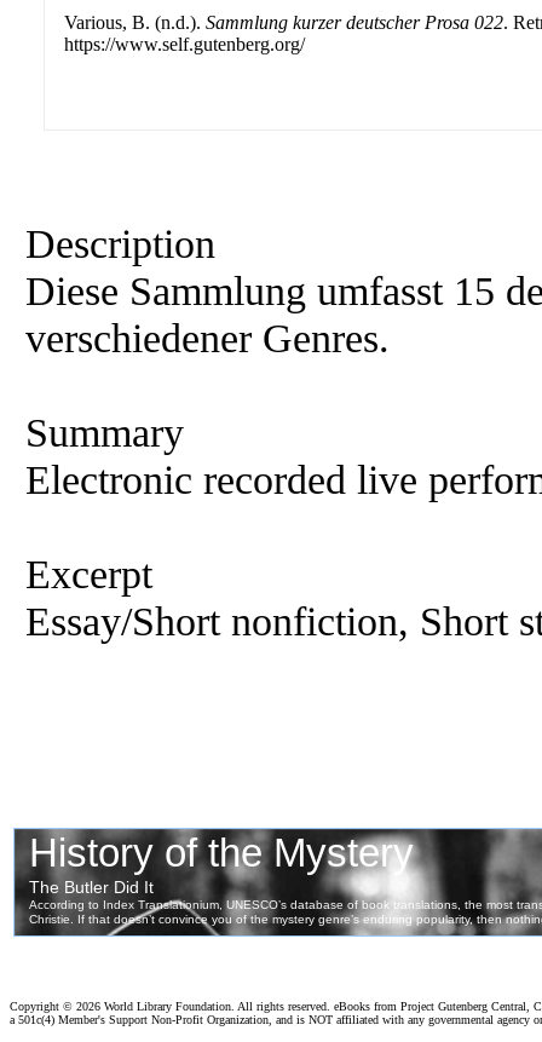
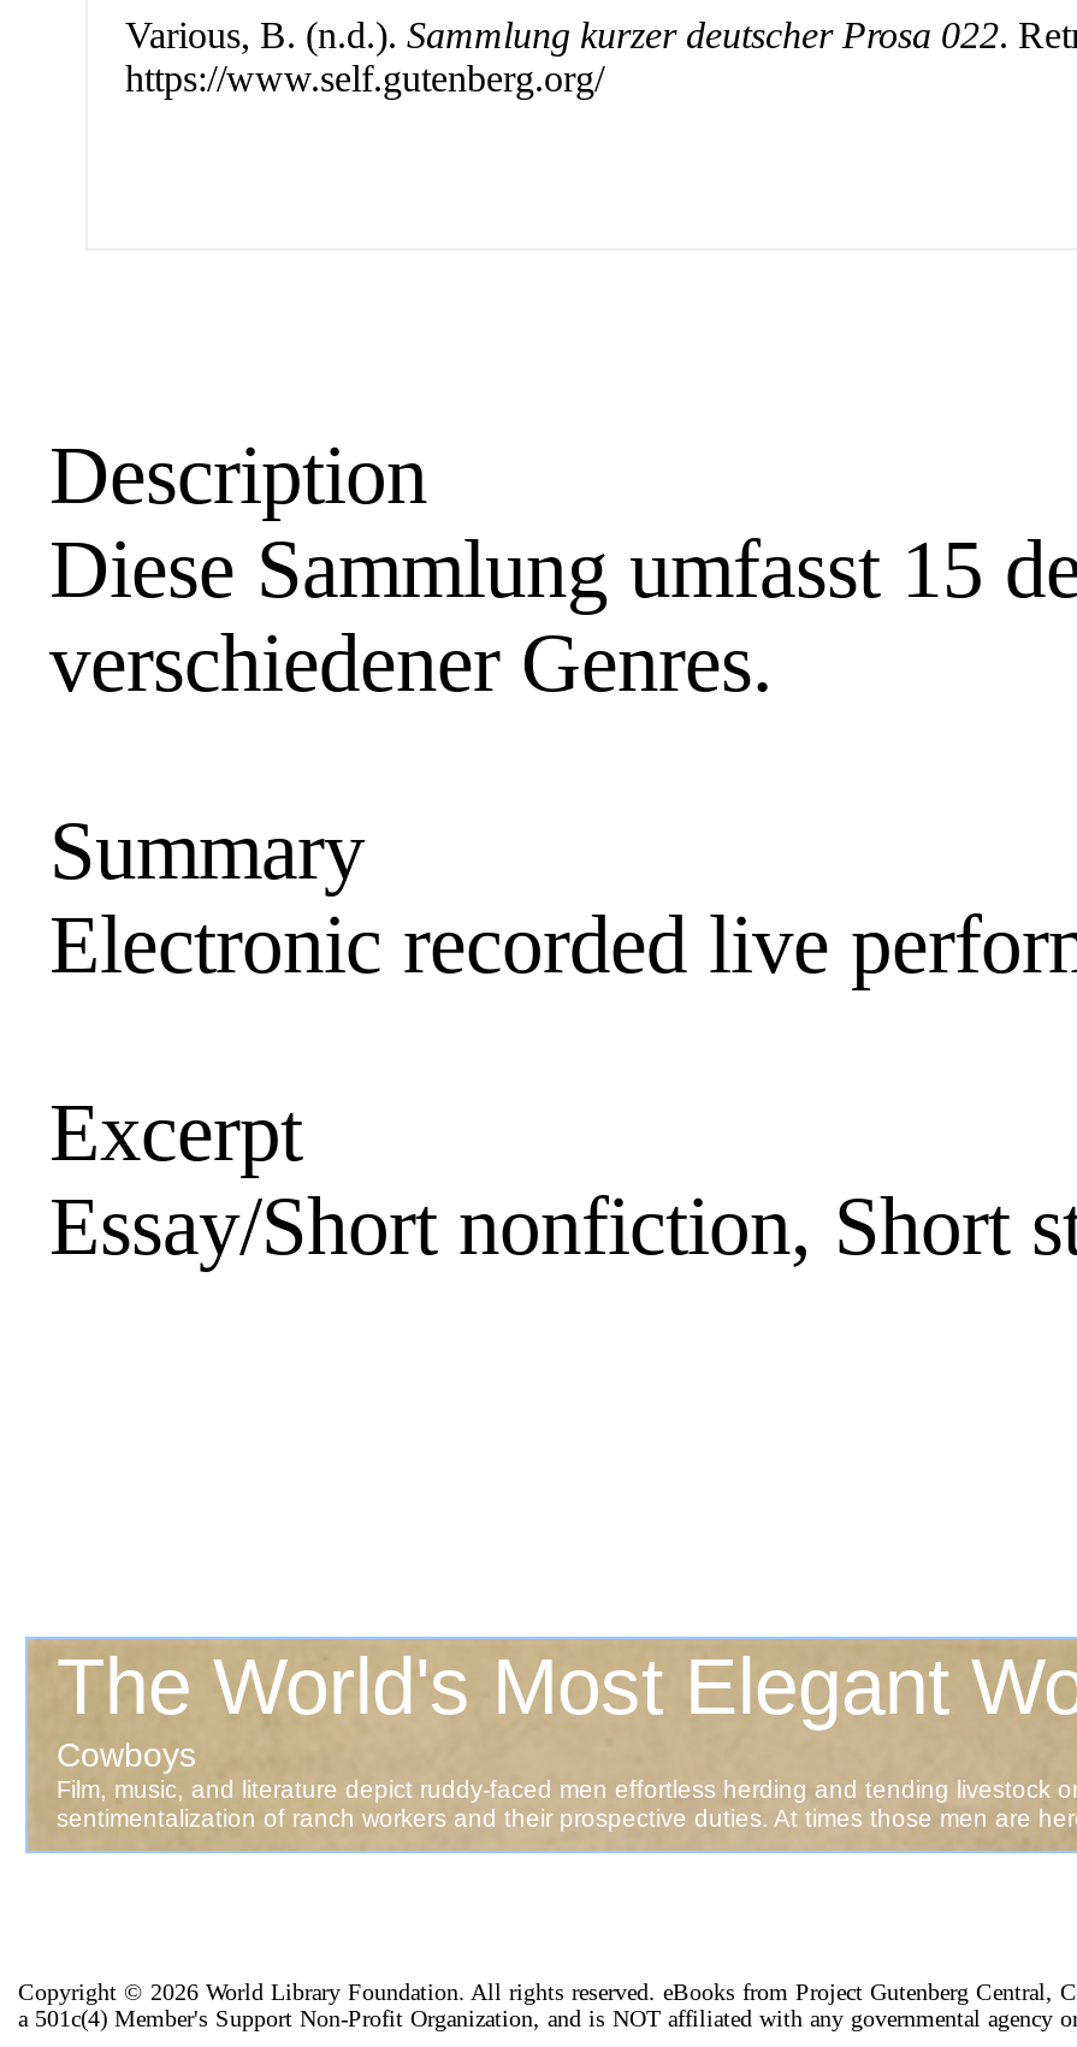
- [image]
+ [image]
